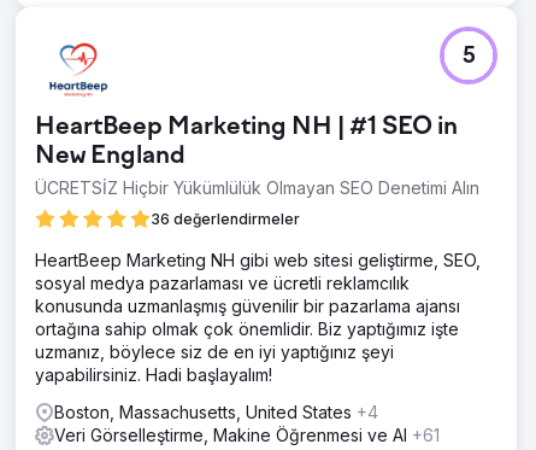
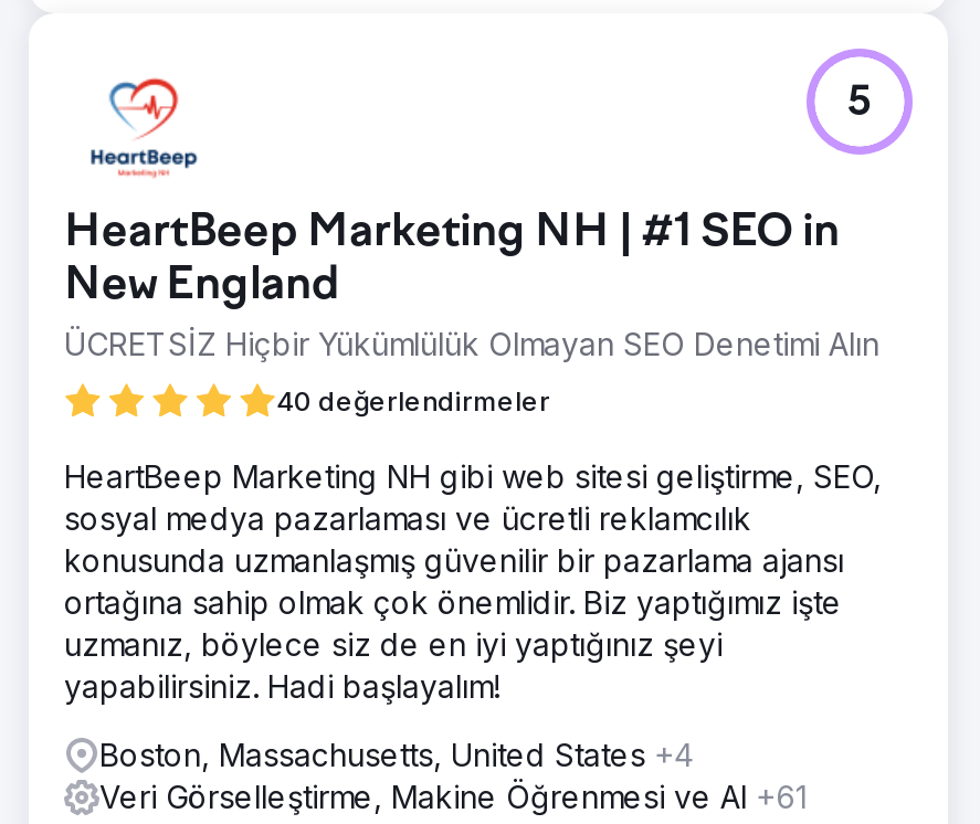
- 36 değerlendirmeler
+ 40 değerlendirmeler
